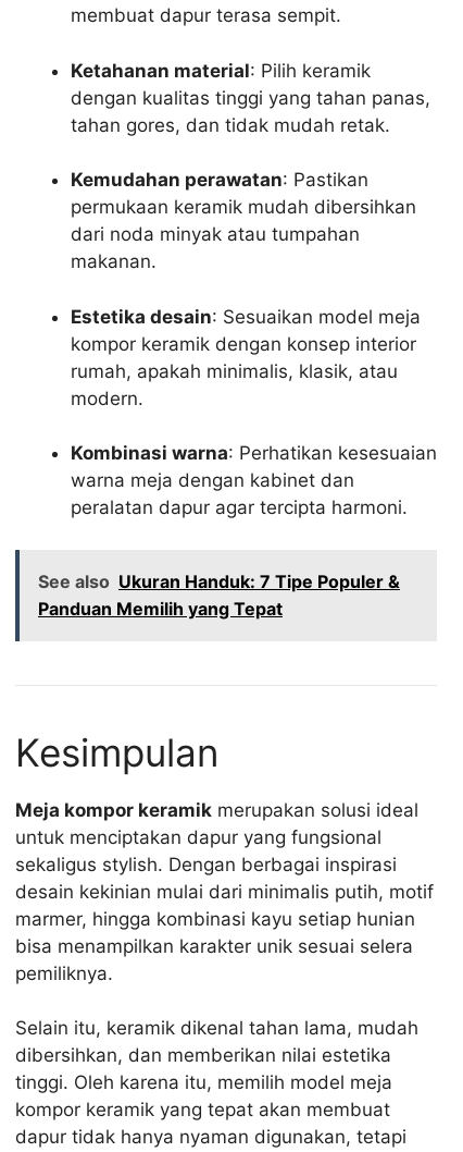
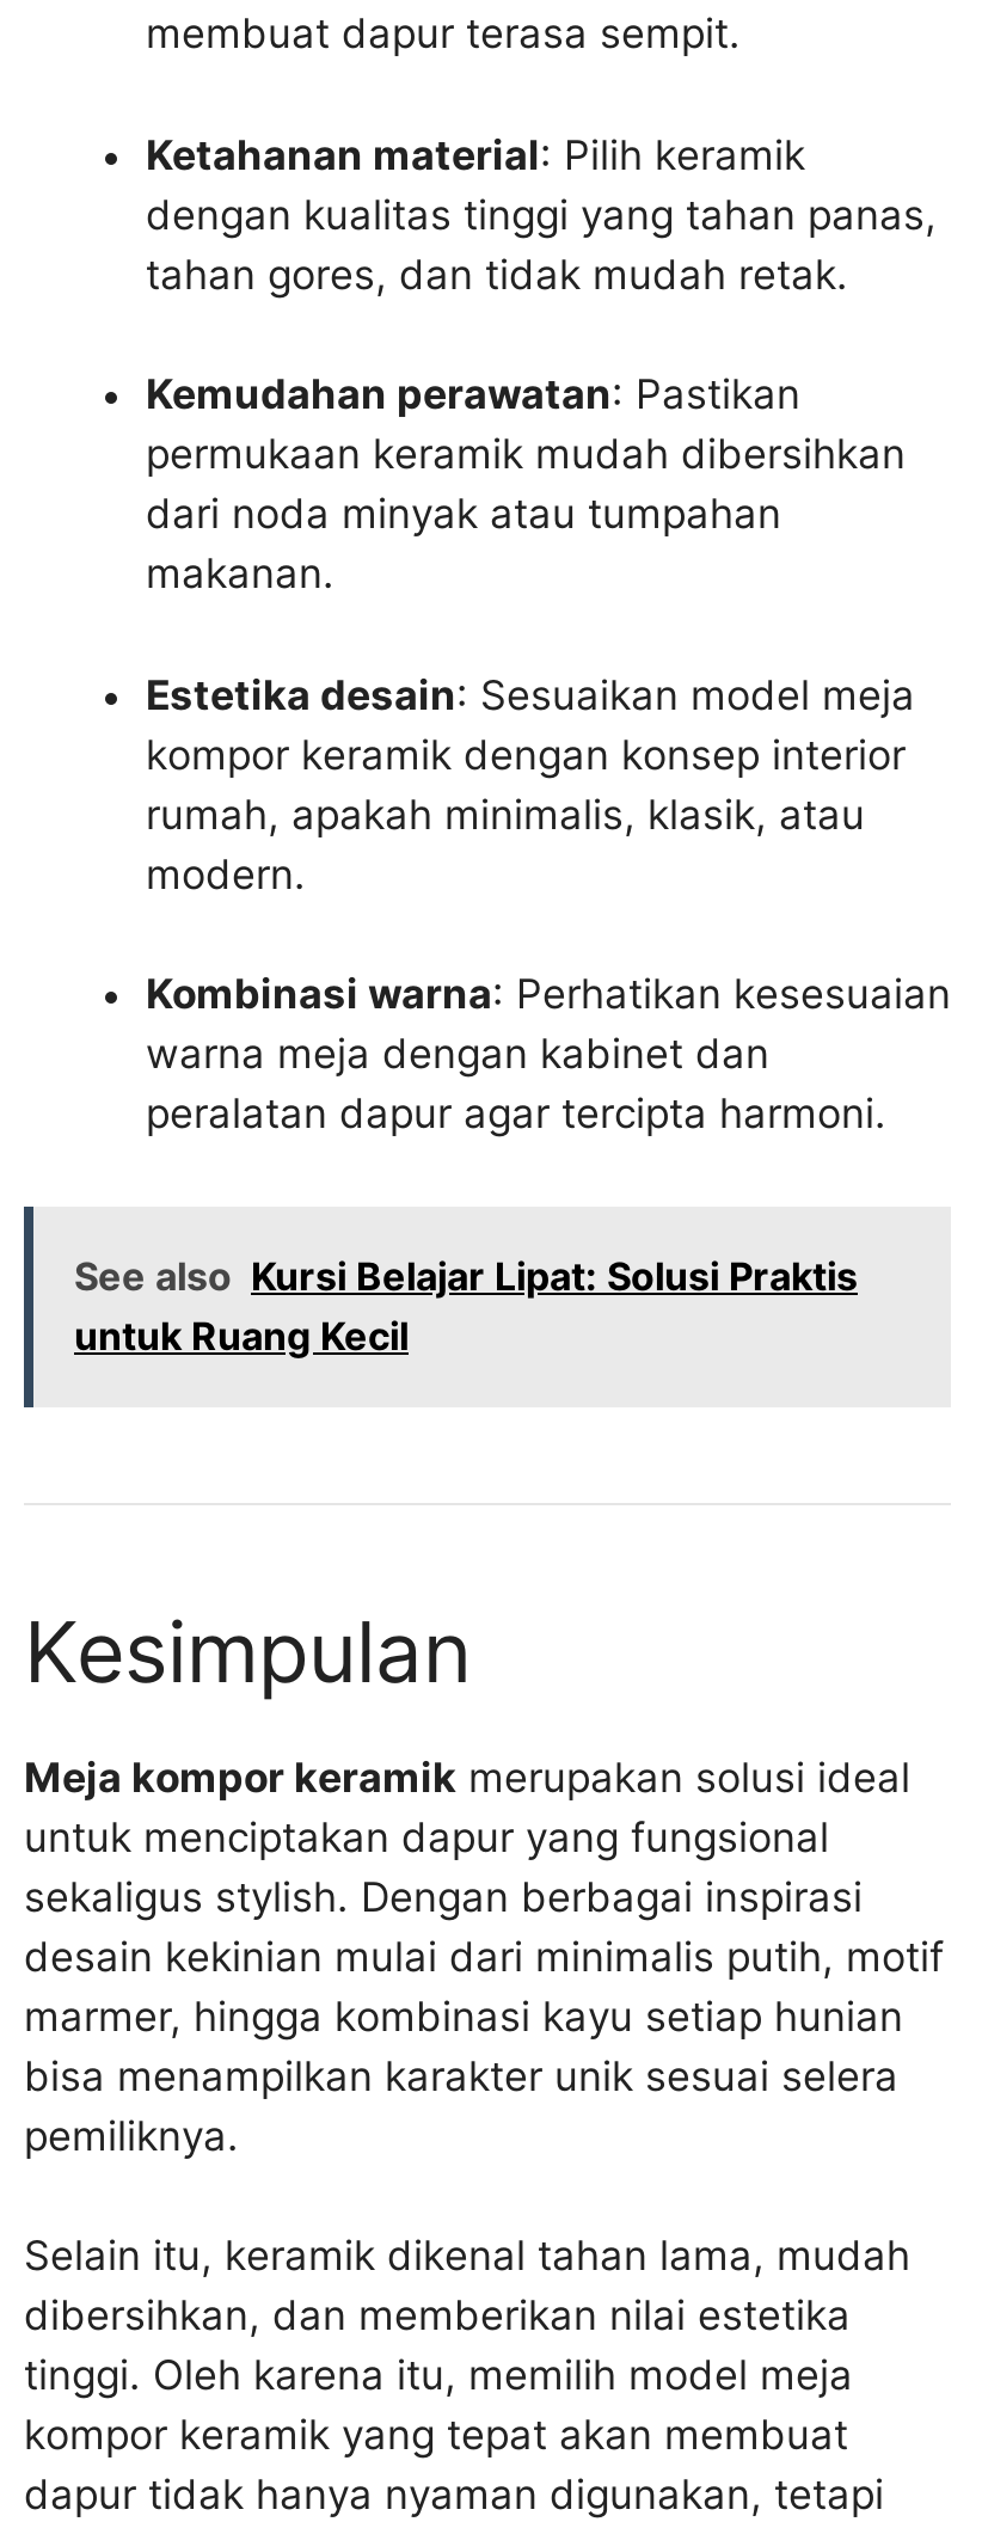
- See also Ukuran Handuk: 7 Tipe Populer &
- Panduan Memilih yang Tepat
+ See also Kursi Belajar Lipat: Solusi Praktis
+ untuk Ruang Kecil
